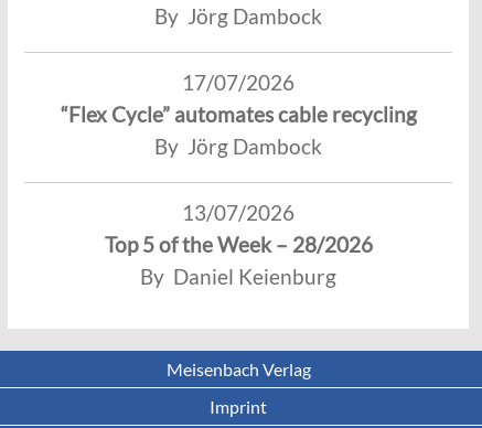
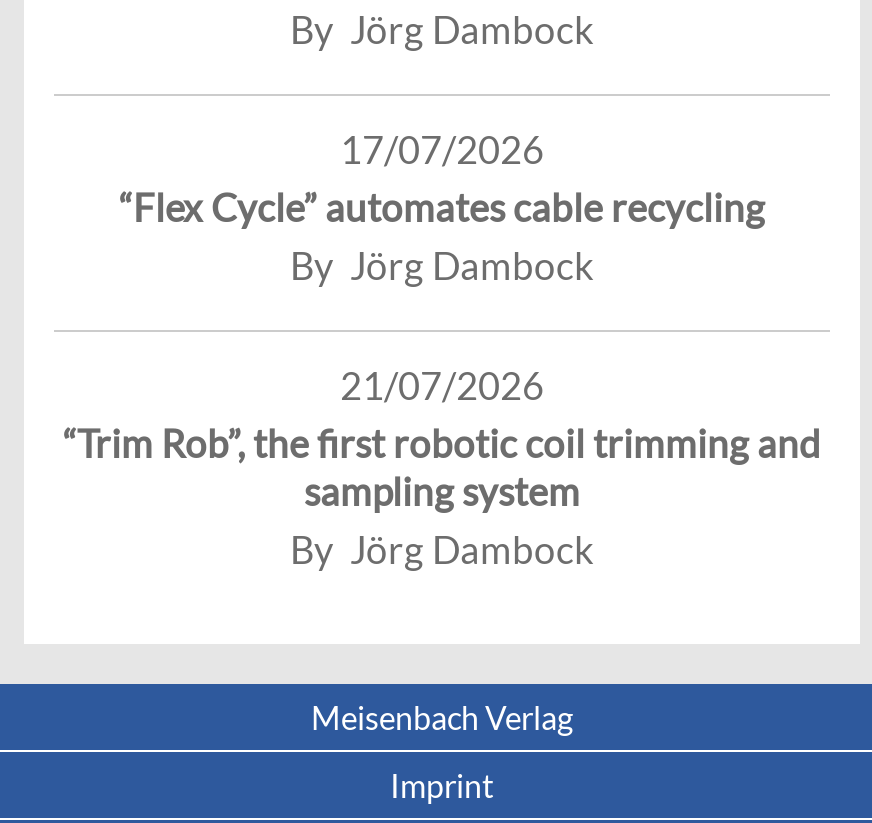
- 13/07/2026
- Top 5 of the Week – 28/2026
- By Daniel Keienburg
+ 21/07/2026
+ “Trim Rob”, the first robotic coil trimming and
+ sampling system
+ By Jörg Dambock
